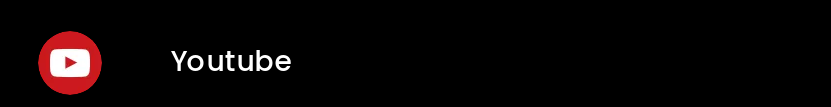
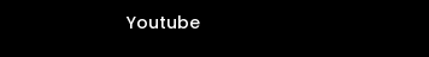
- [image]
